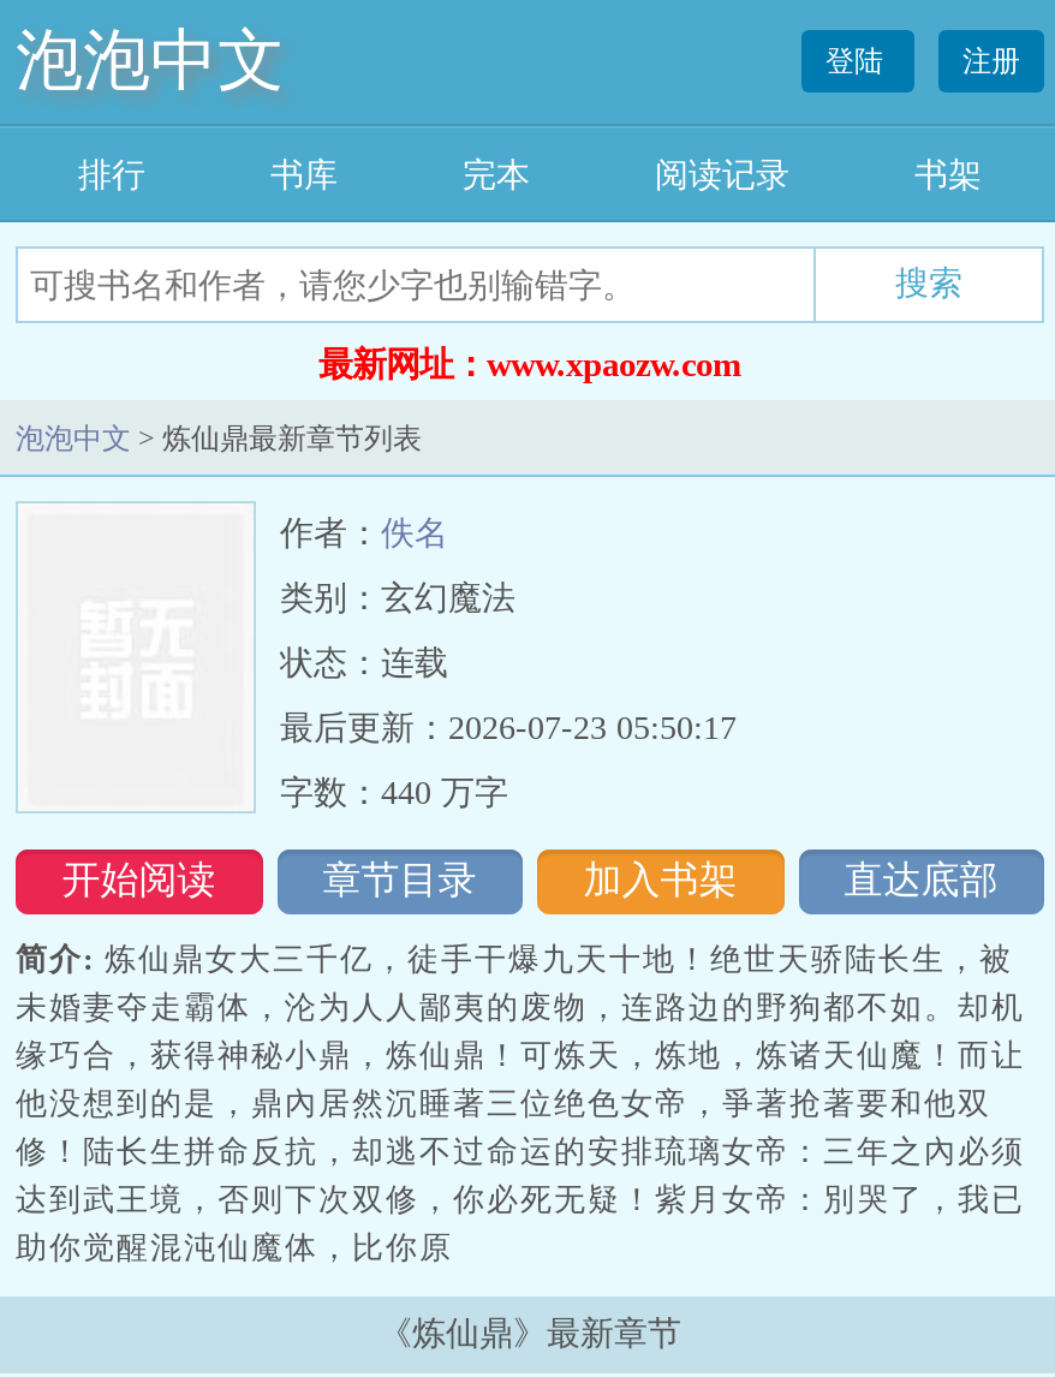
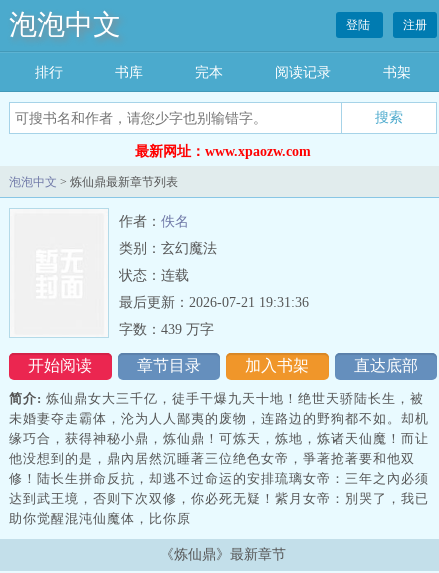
- 最后更新：2026-07-23 05:50:17
+ 最后更新：2026-07-21 19:31:36

- 字数：440 万字
+ 字数：439 万字
